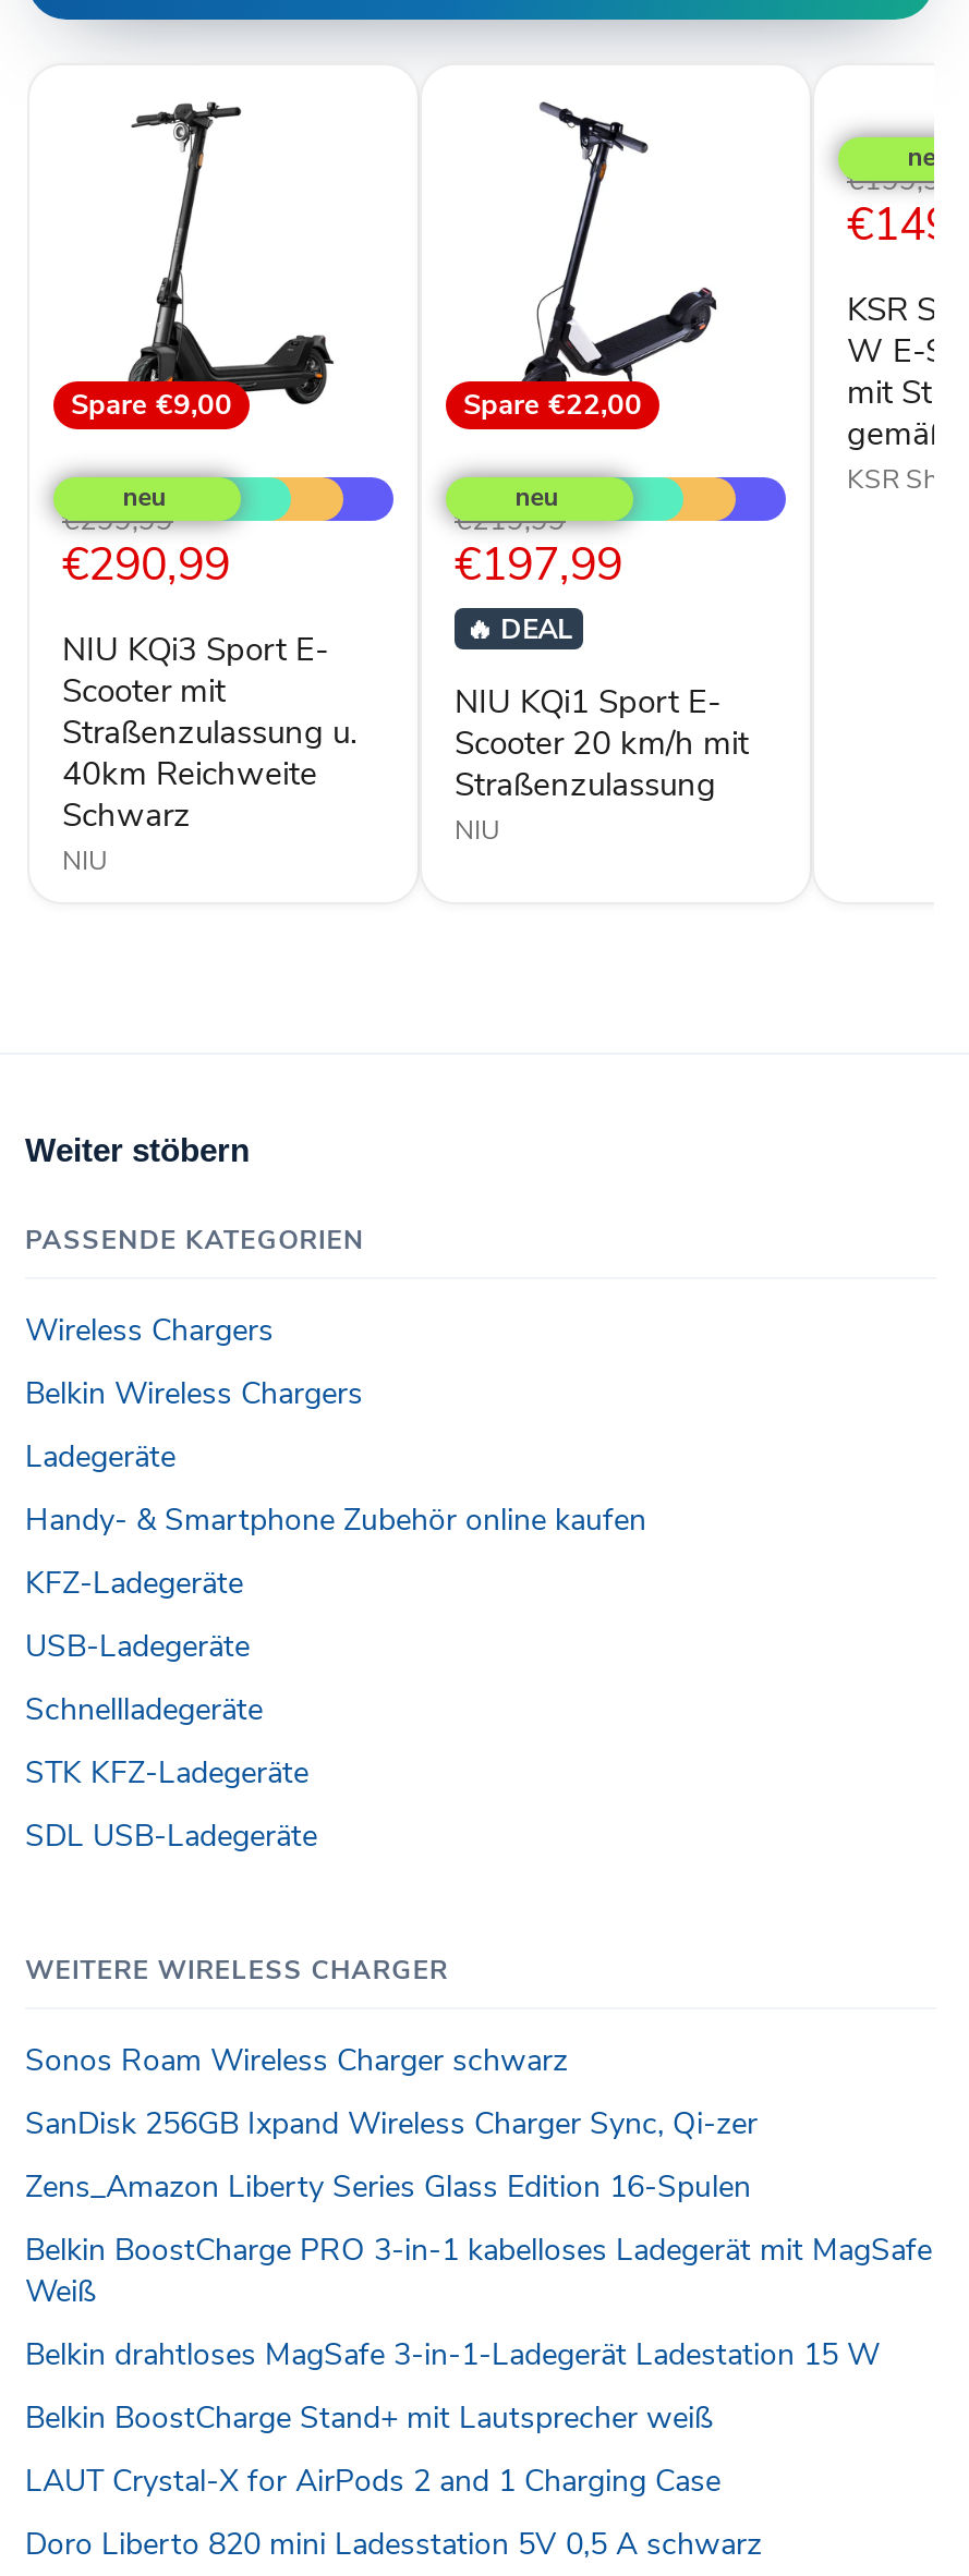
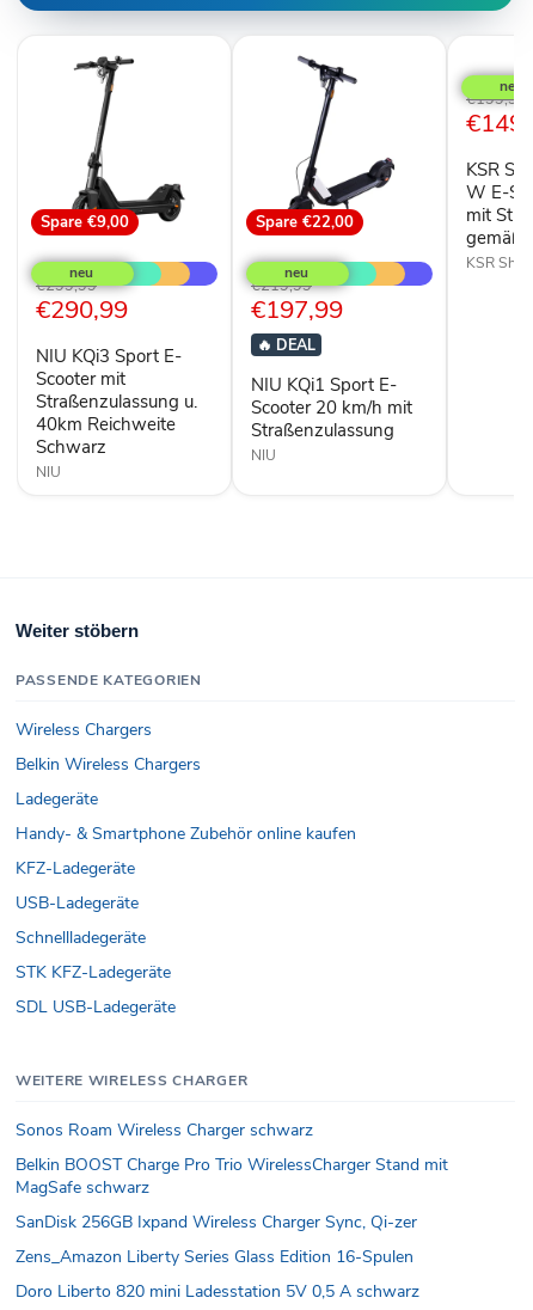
+ Belkin BOOST Charge Pro Trio WirelessCharger Stand mit
+ MagSafe schwarz

moved down: SanDisk 256GB Ixpand Wireless Charger Sync, Qi-zer | Zens_Amazon Liberty Series Glass Edition 16-Spulen

- Belkin BoostCharge PRO 3-in-1 kabelloses Ladegerät mit MagSafe
- Weiß
- Belkin drahtloses MagSafe 3-in-1-Ladegerät Ladestation 15 W
- Belkin BoostCharge Stand+ mit Lautsprecher weiß
- LAUT Crystal-X for AirPods 2 and 1 Charging Case
